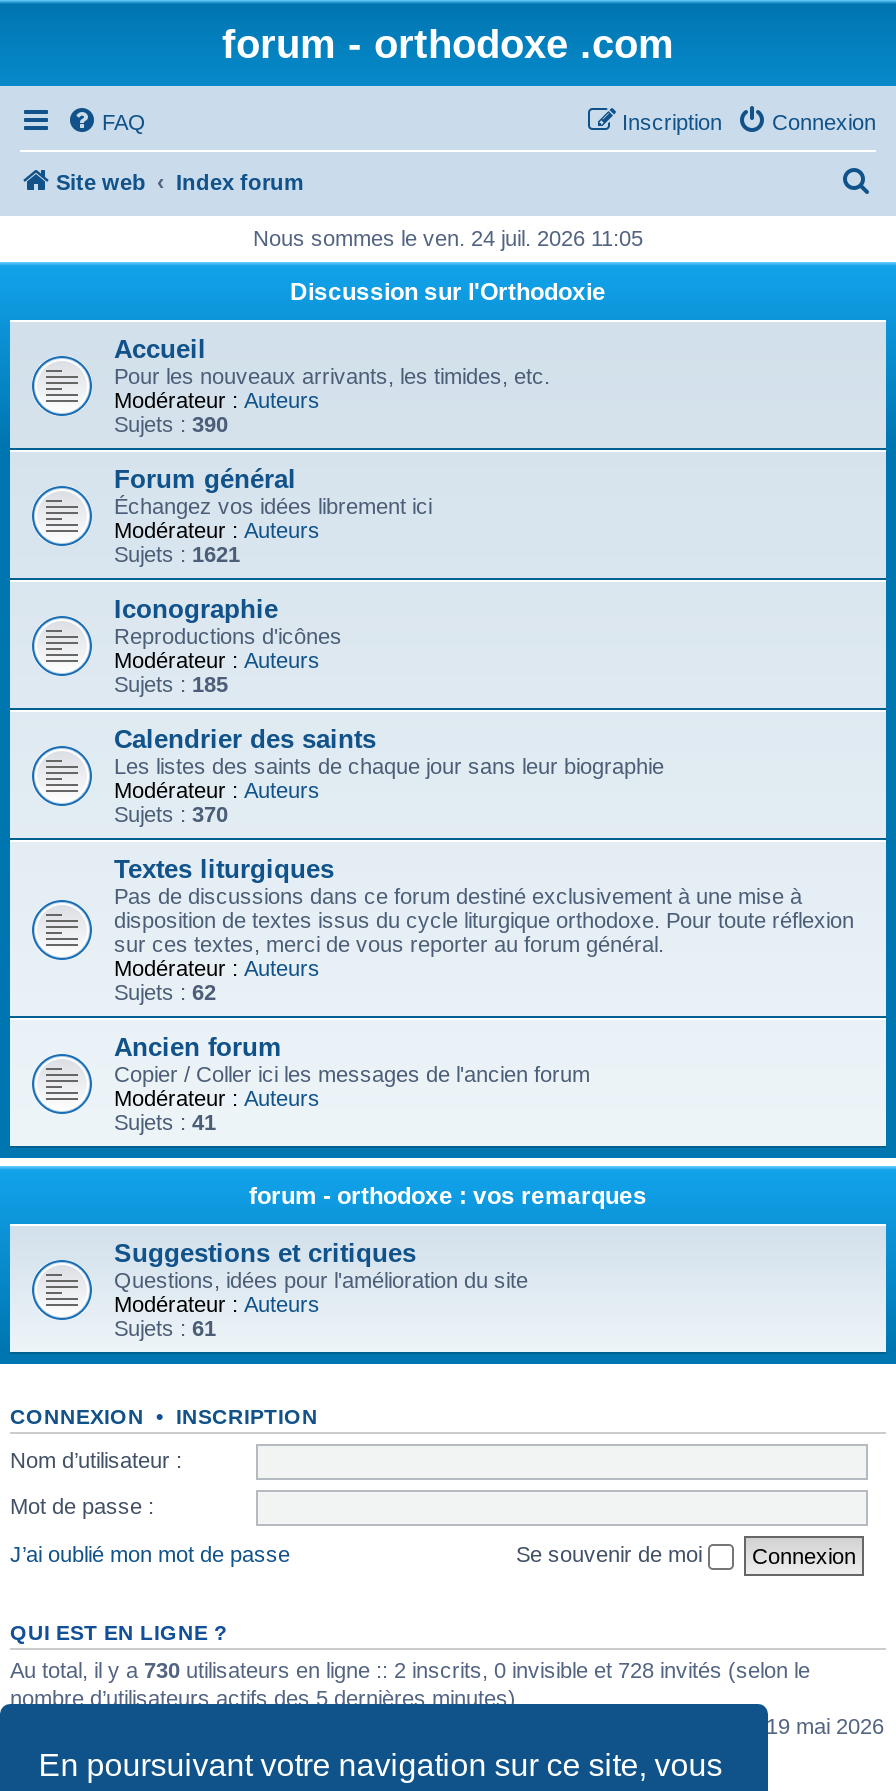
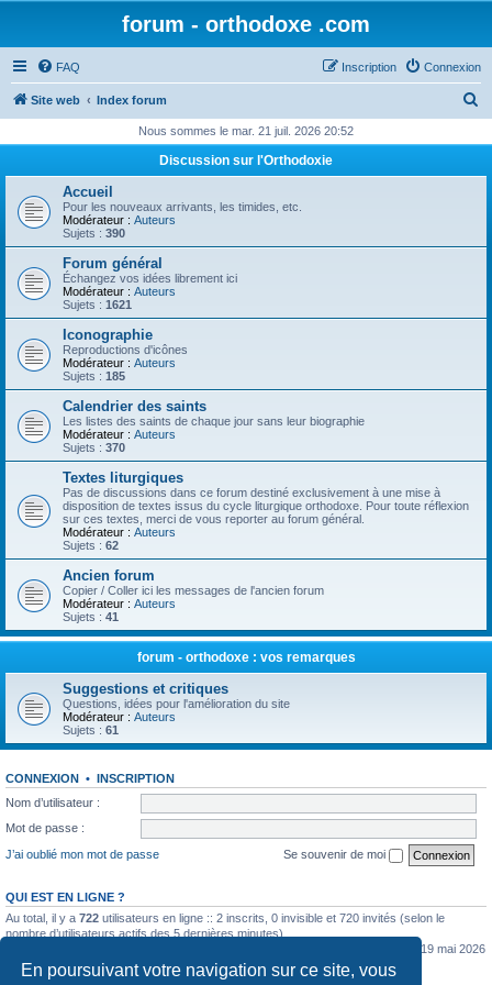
- Nous sommes le ven. 24 juil. 2026 11:05
+ Nous sommes le mar. 21 juil. 2026 20:52

- Au total, il y a 730 utilisateurs en ligne :: 2 inscrits, 0 invisible et 728 invités (selon le
+ Au total, il y a 722 utilisateurs en ligne :: 2 inscrits, 0 invisible et 720 invités (selon le
